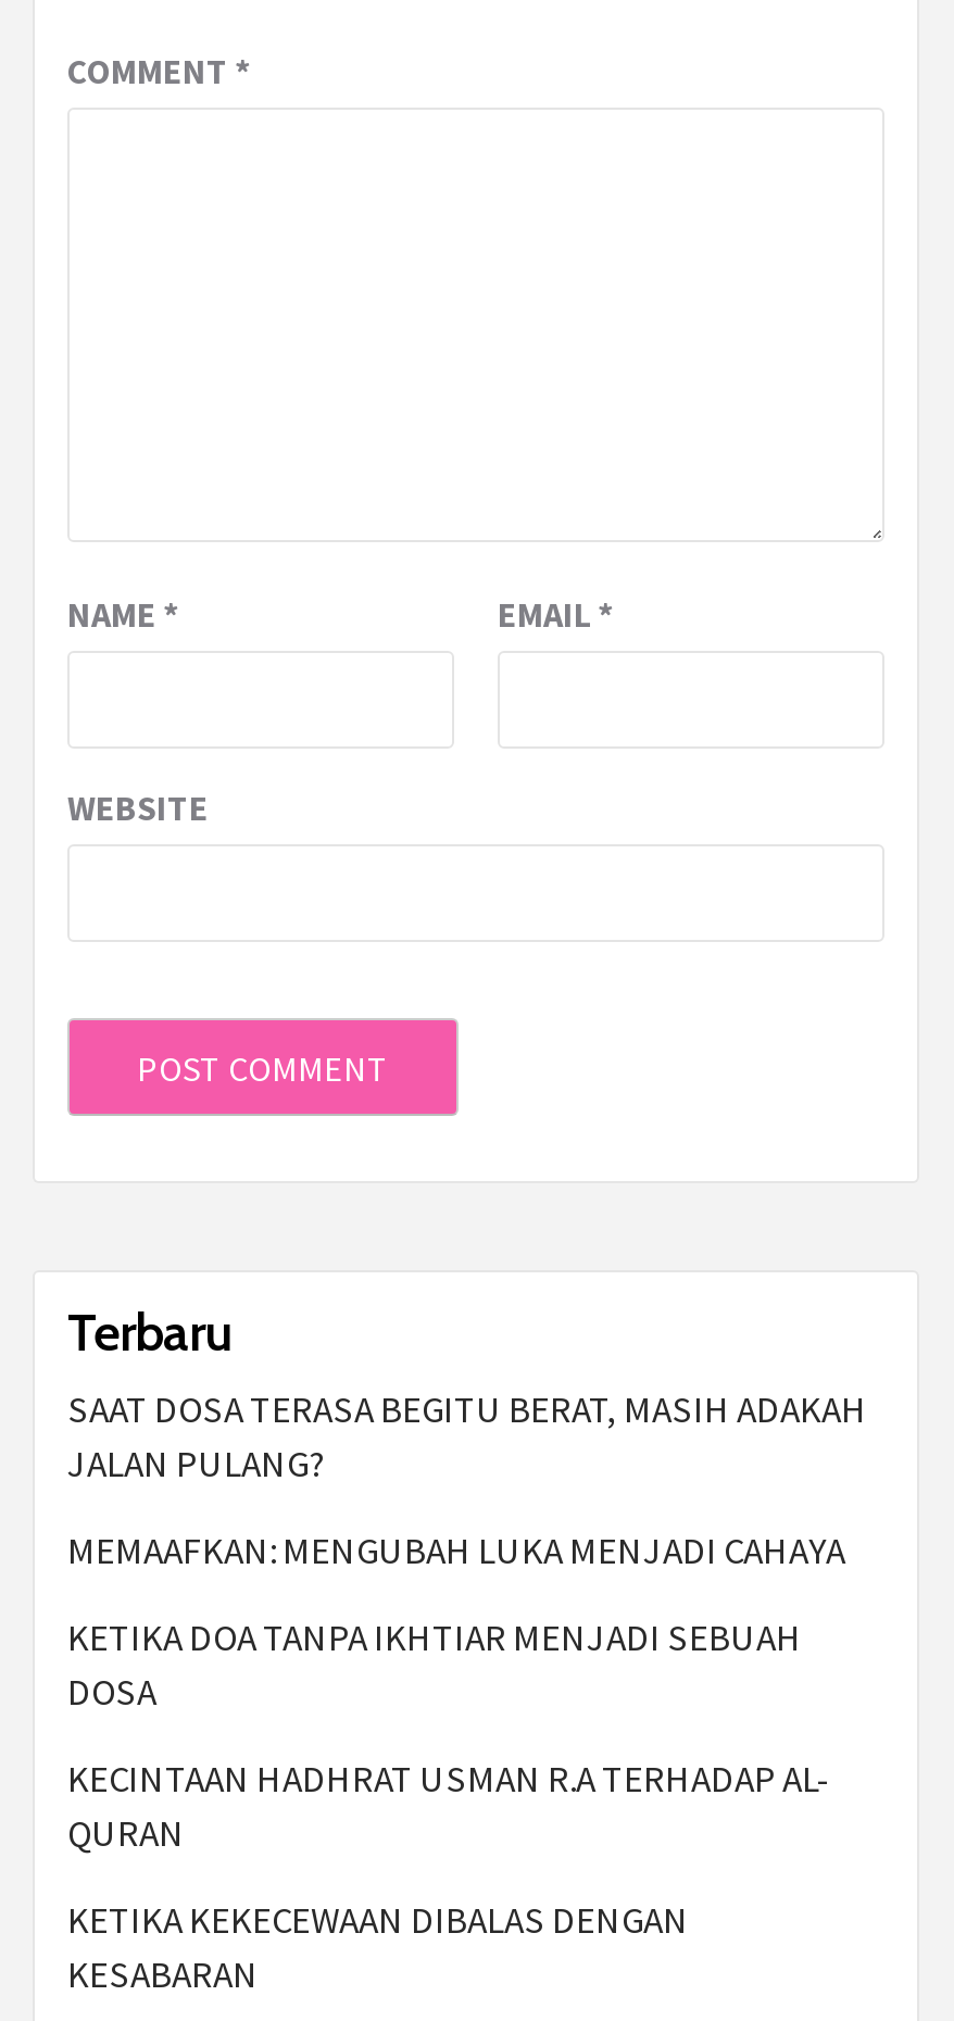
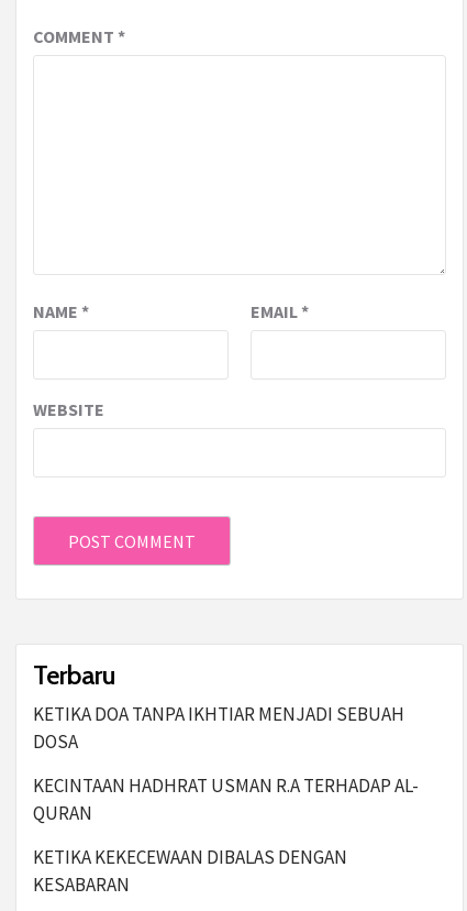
- SAAT DOSA TERASA BEGITU BERAT, MASIH ADAKAH
- JALAN PULANG?
- MEMAAFKAN: MENGUBAH LUKA MENJADI CAHAYA
